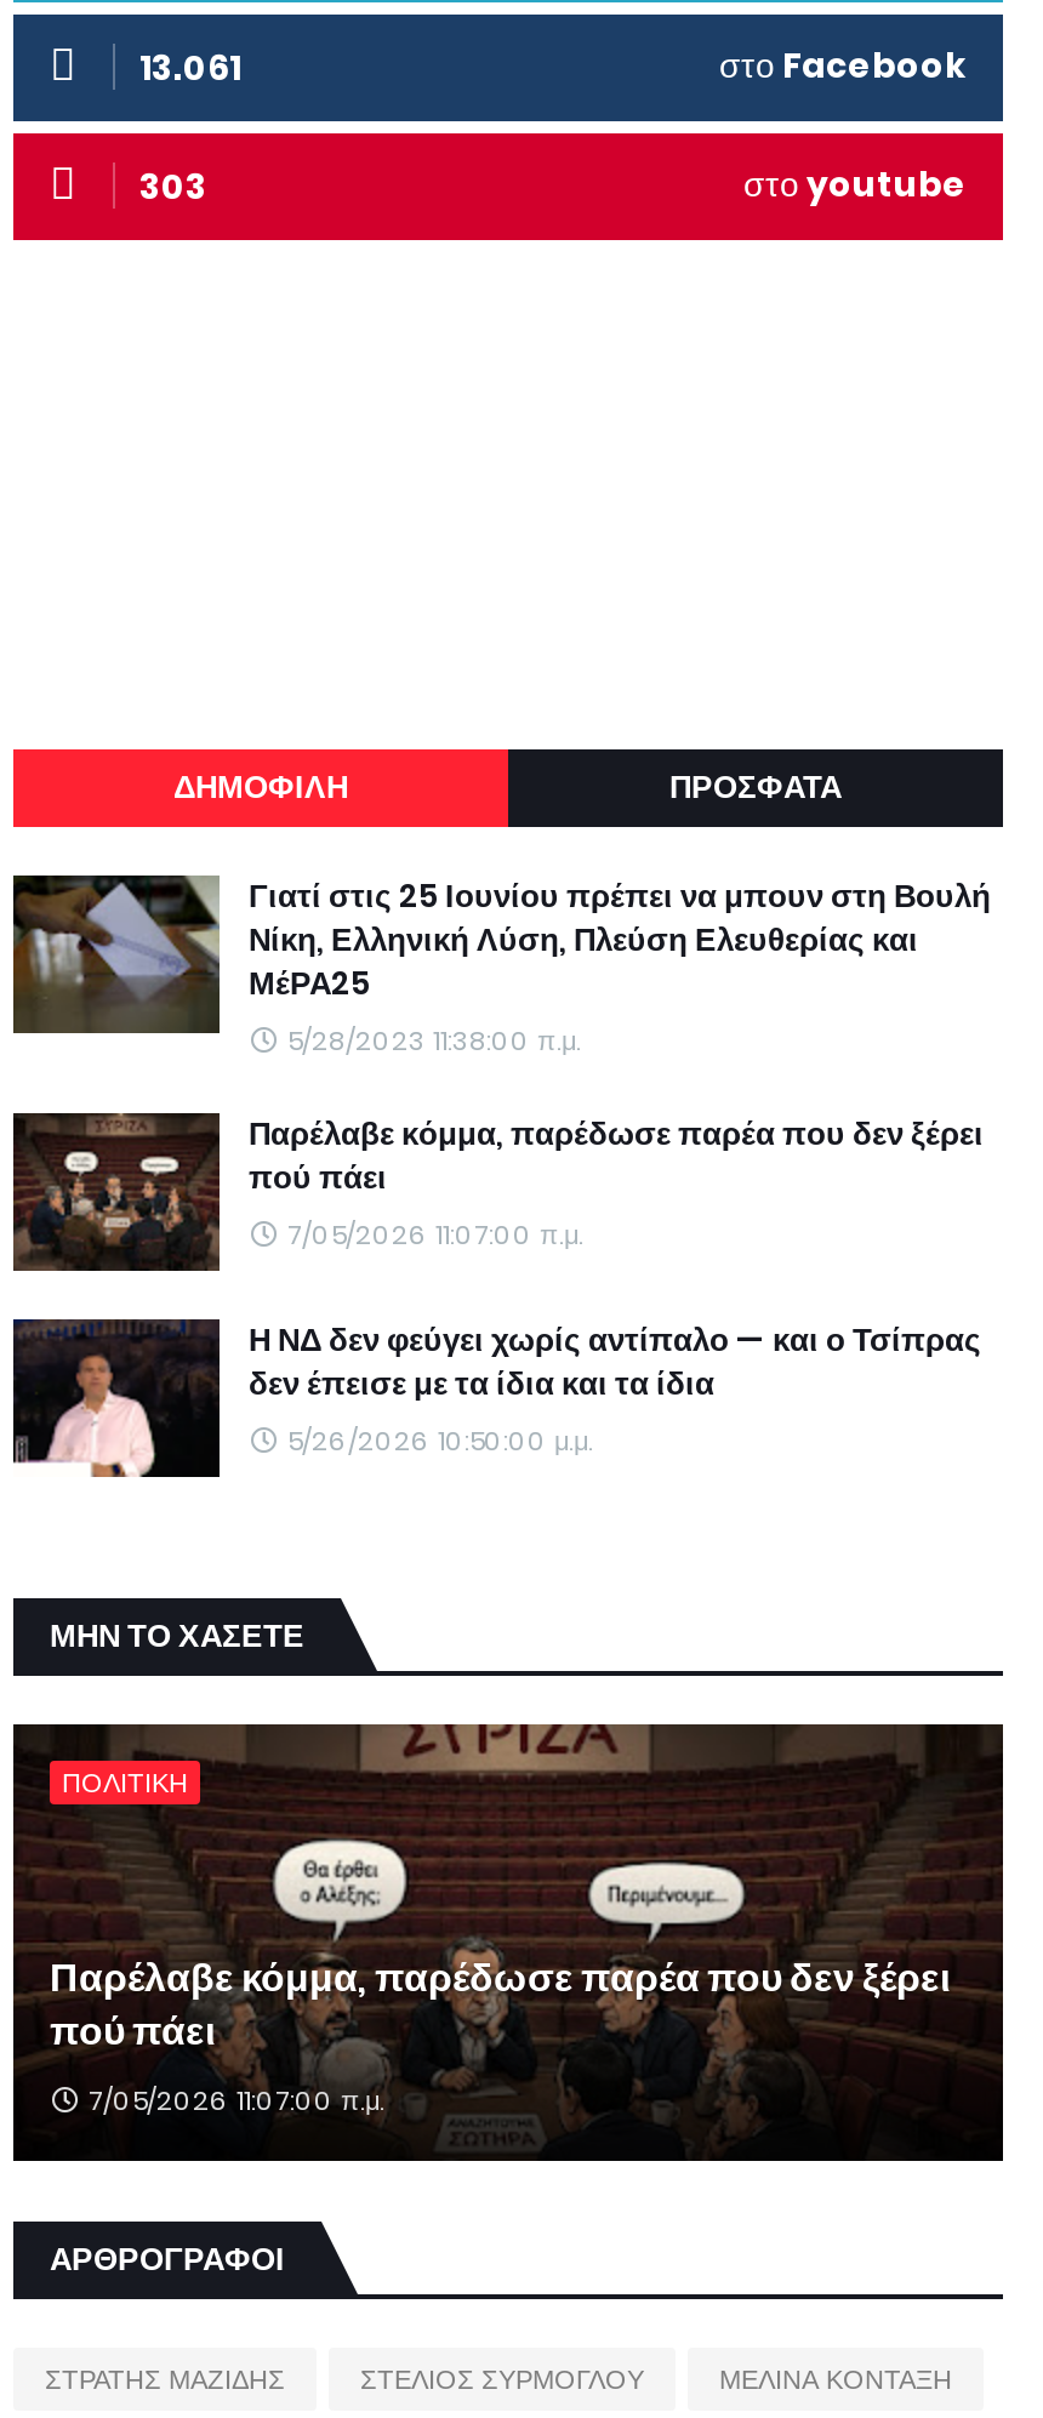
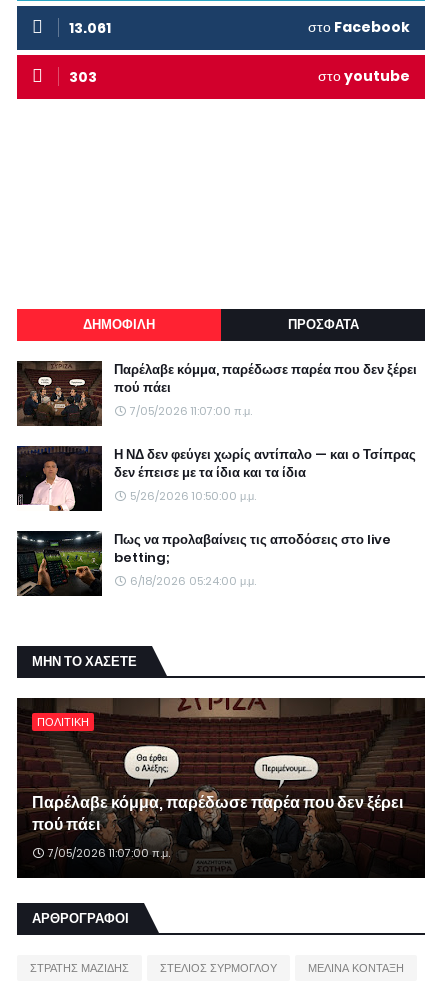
- [image]
- Γιατί στις 25 Ιουνίου πρέπει να μπουν στη Βουλή
- Νίκη, Ελληνική Λύση, Πλεύση Ελευθερίας και
- ΜέΡΑ25
- 5/28/2023 11:38:00 π.μ.

moved up: [image] | Παρέλαβε κόμμα, παρέδωσε παρέα που δεν ξέρει | πού πάει | 7/05/2026 11:07:00 π.μ. | Η ΝΔ δεν φεύγει χωρίς αντίπαλο — και ο Τσίπρας | δεν έπεισε με τα ίδια και τα ίδια | 5/26/2026 10:50:00 μ.μ.

+ [image]
+ Πως να προλαβαίνεις τις αποδόσεις στο live
+ betting;
+ 6/18/2026 05:24:00 μ.μ.
